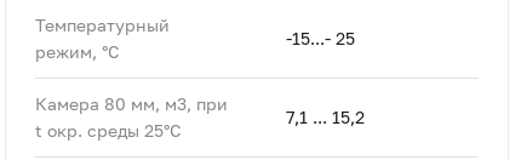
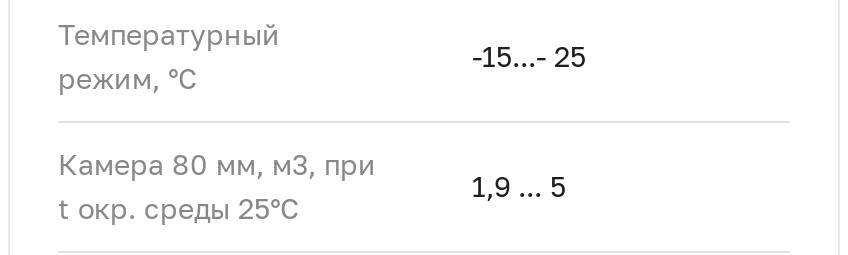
- 7,1 ... 15,2
+ 1,9 ... 5
